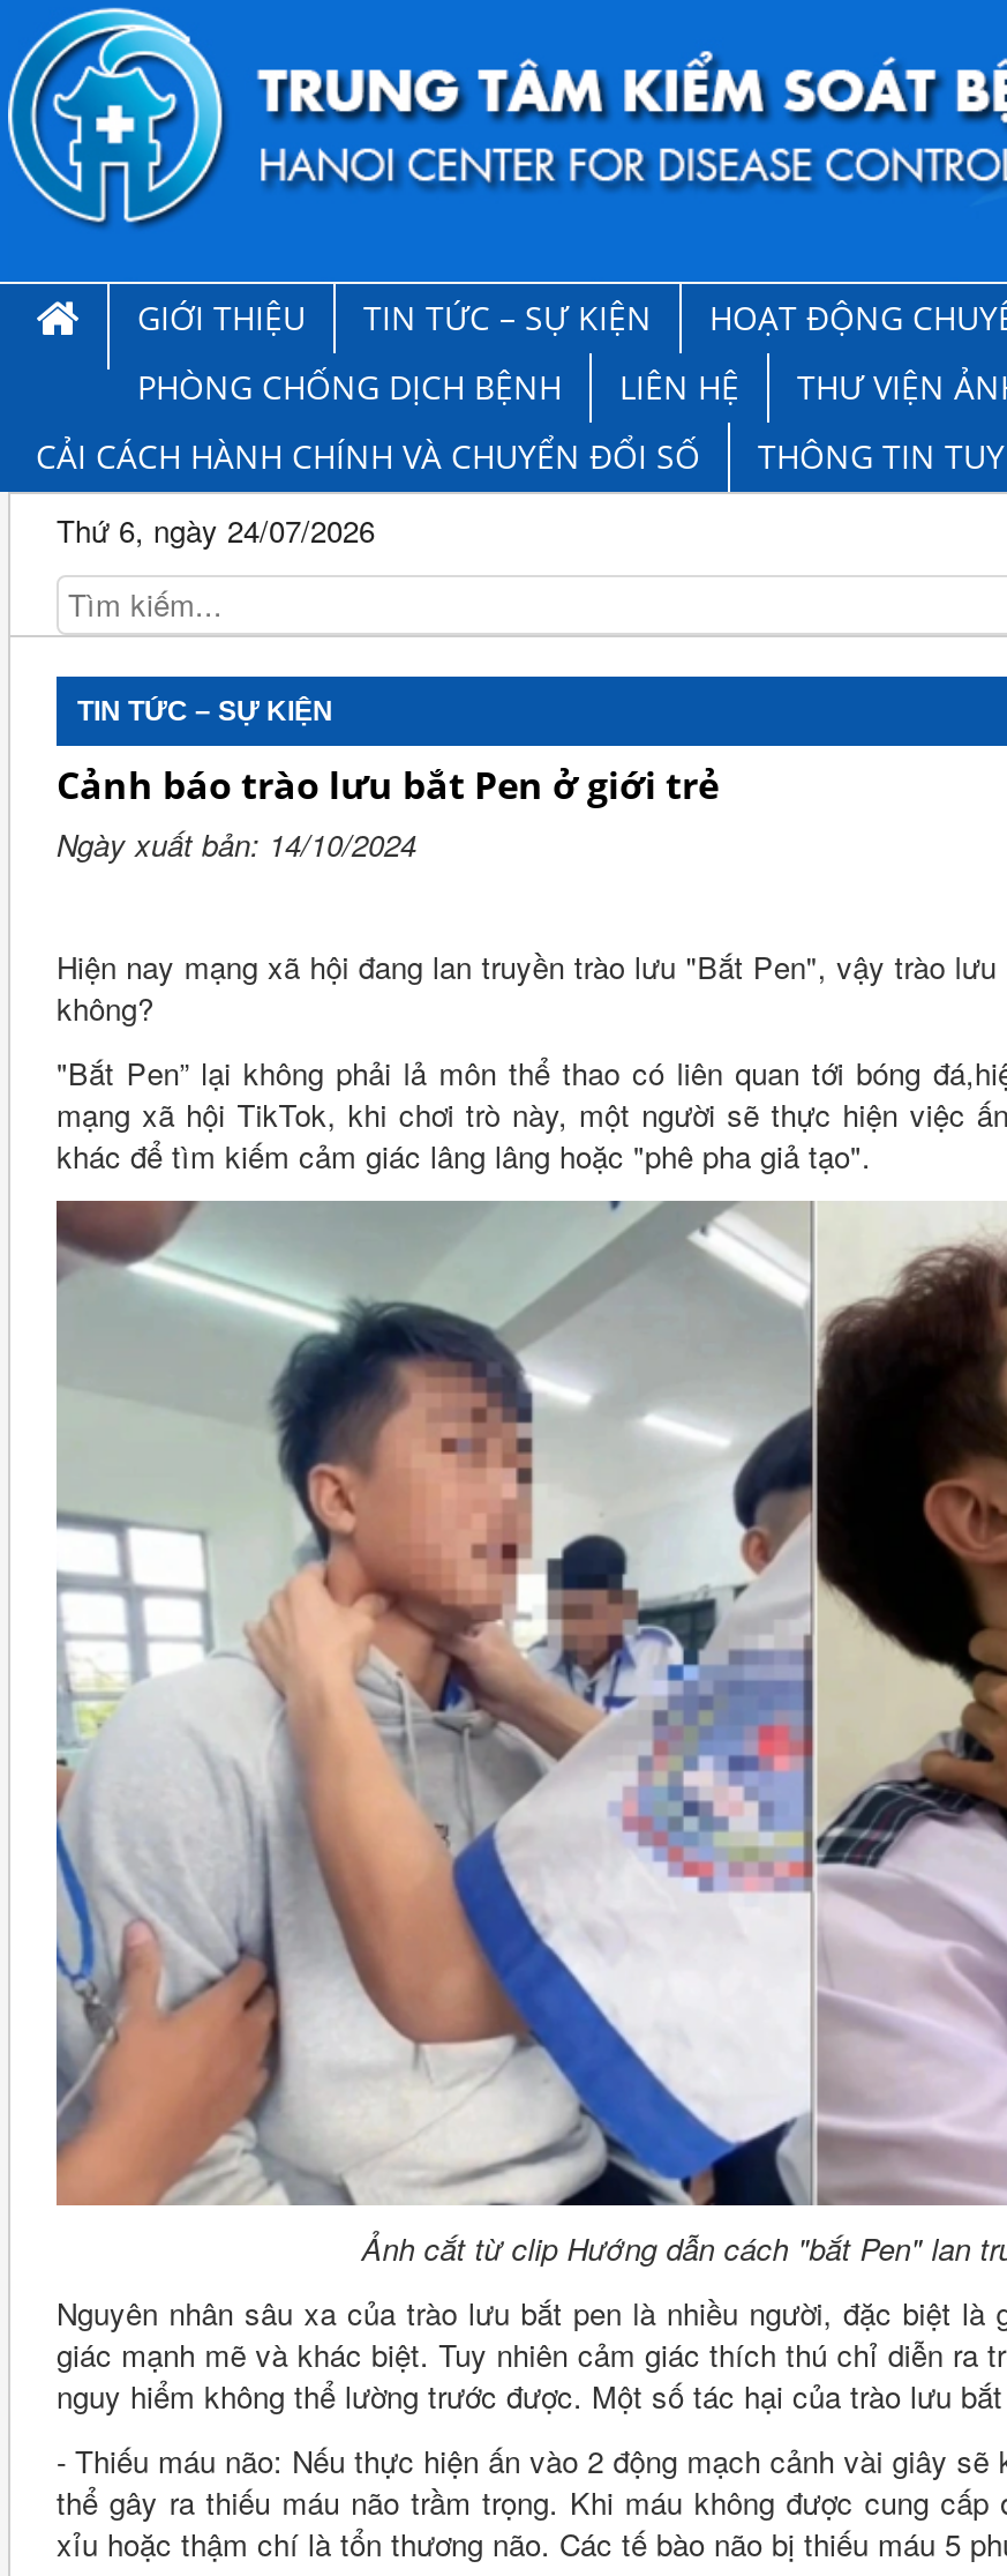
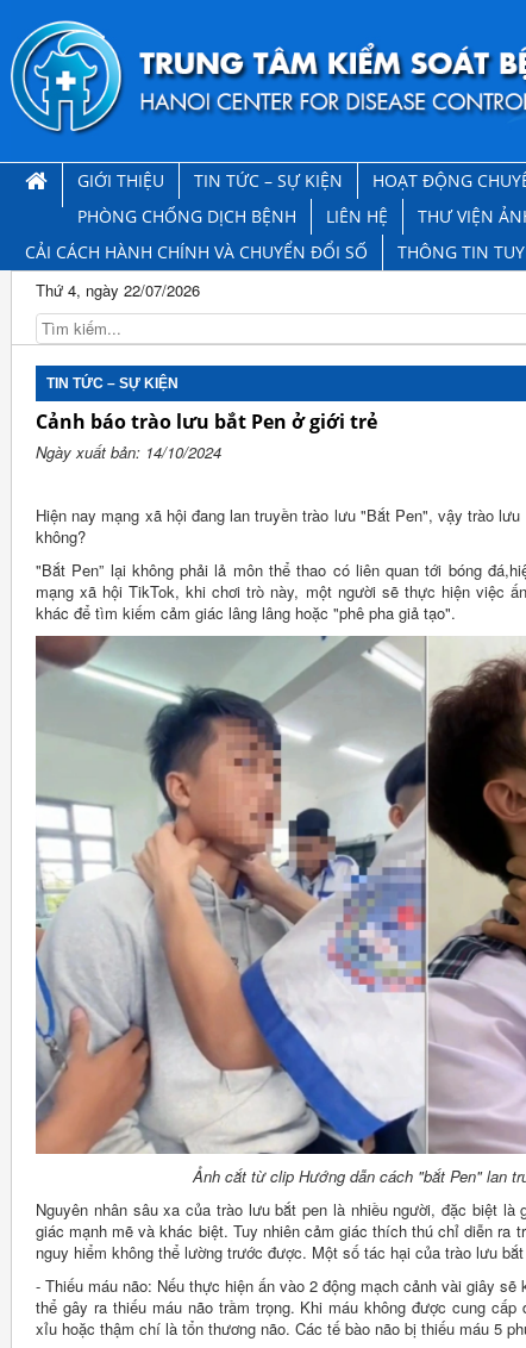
- Thứ 6, ngày 24/07/2026
+ Thứ 4, ngày 22/07/2026
